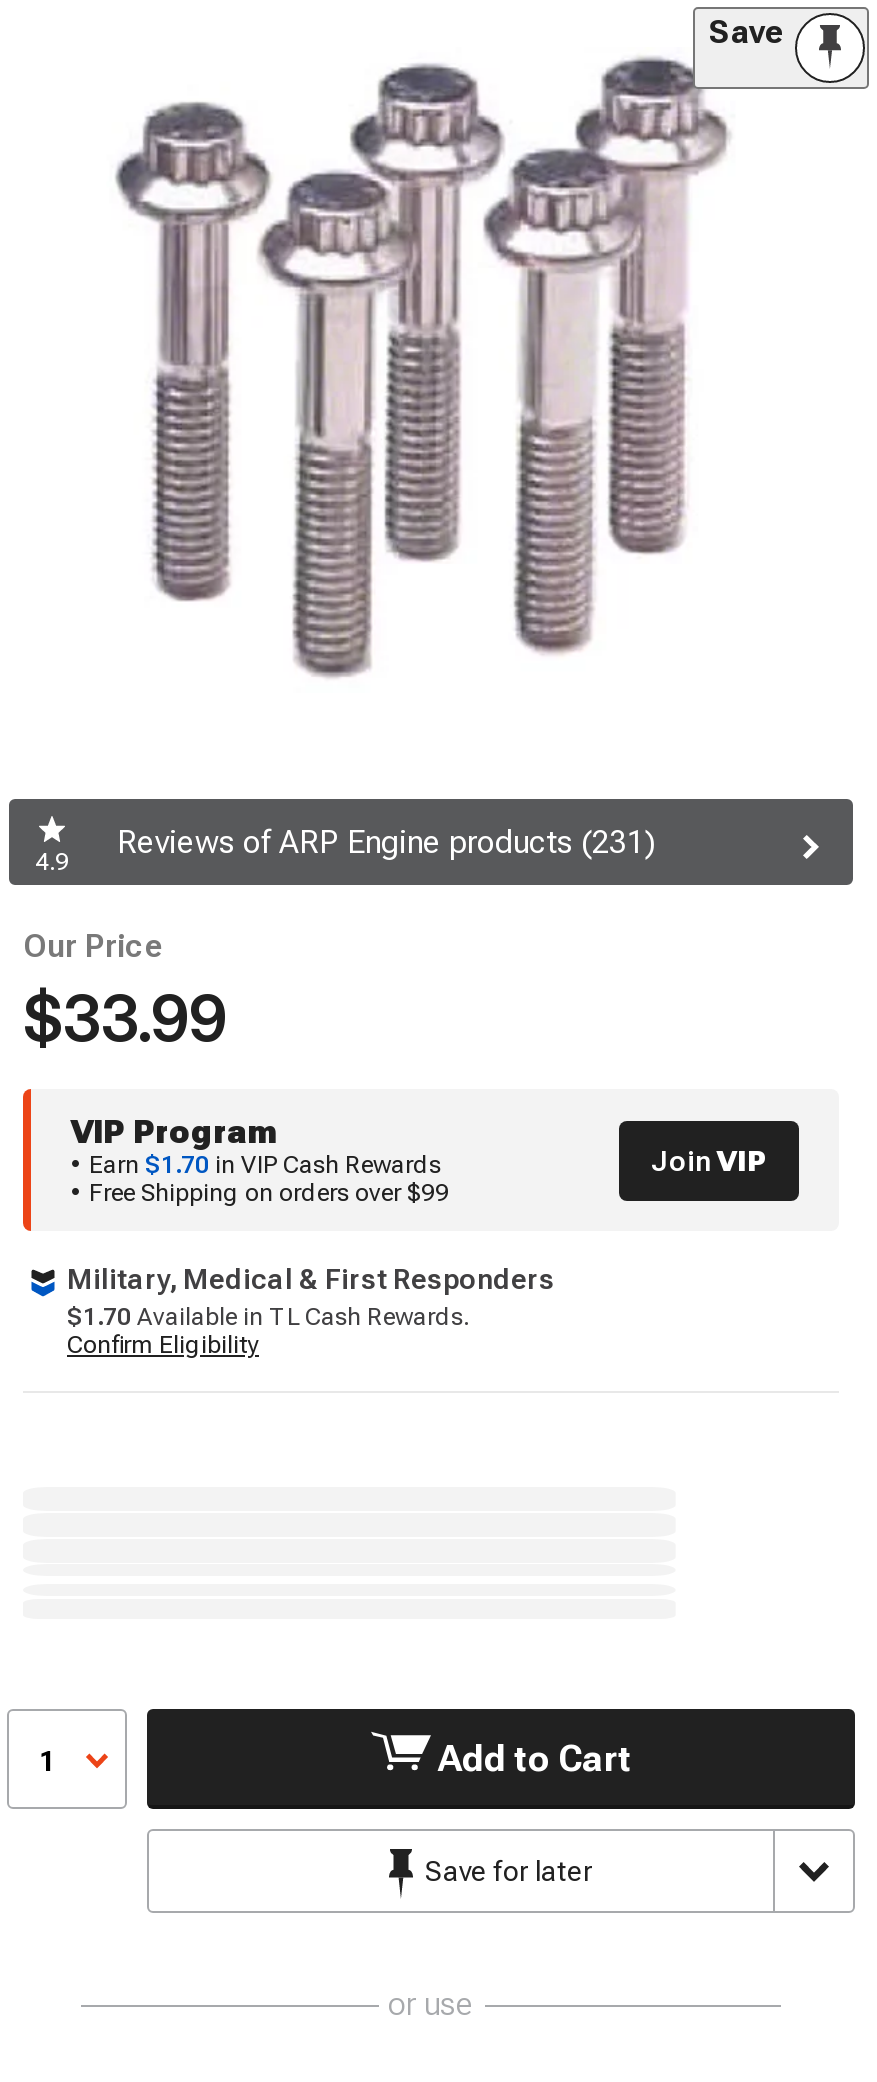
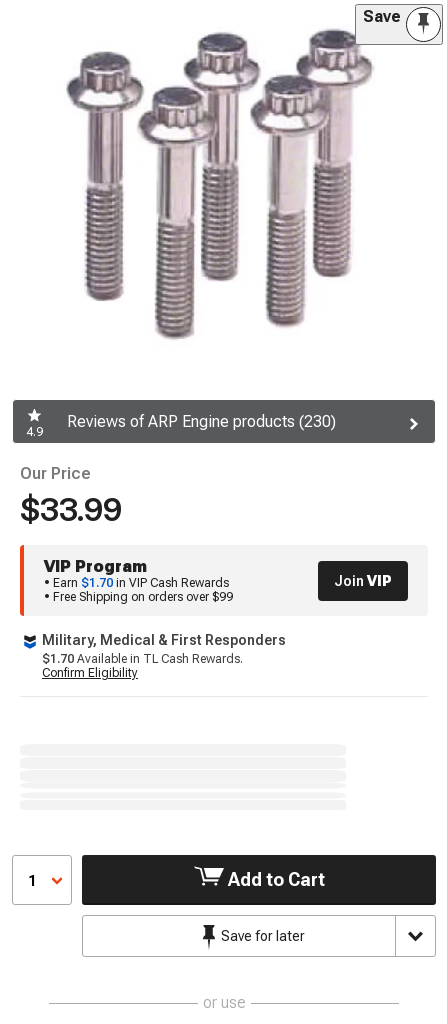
- Reviews of ARP Engine products (231)
+ Reviews of ARP Engine products (230)
